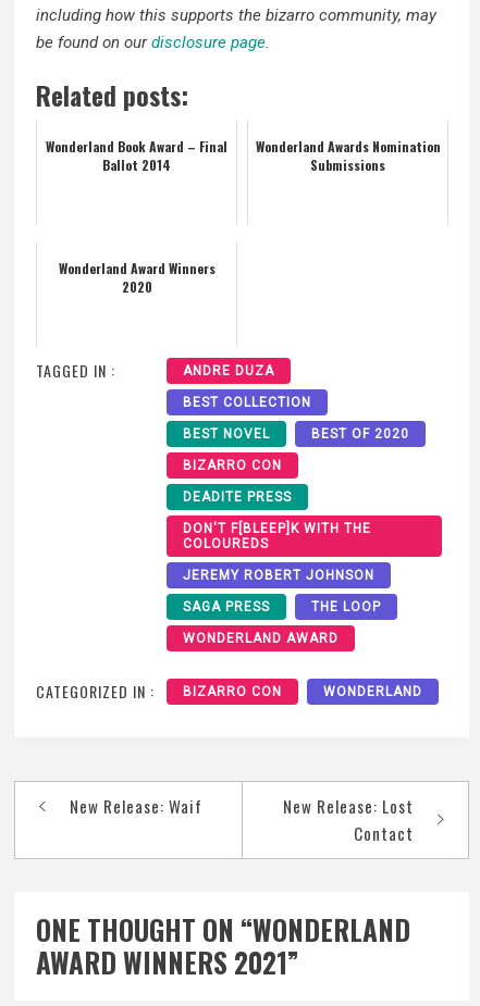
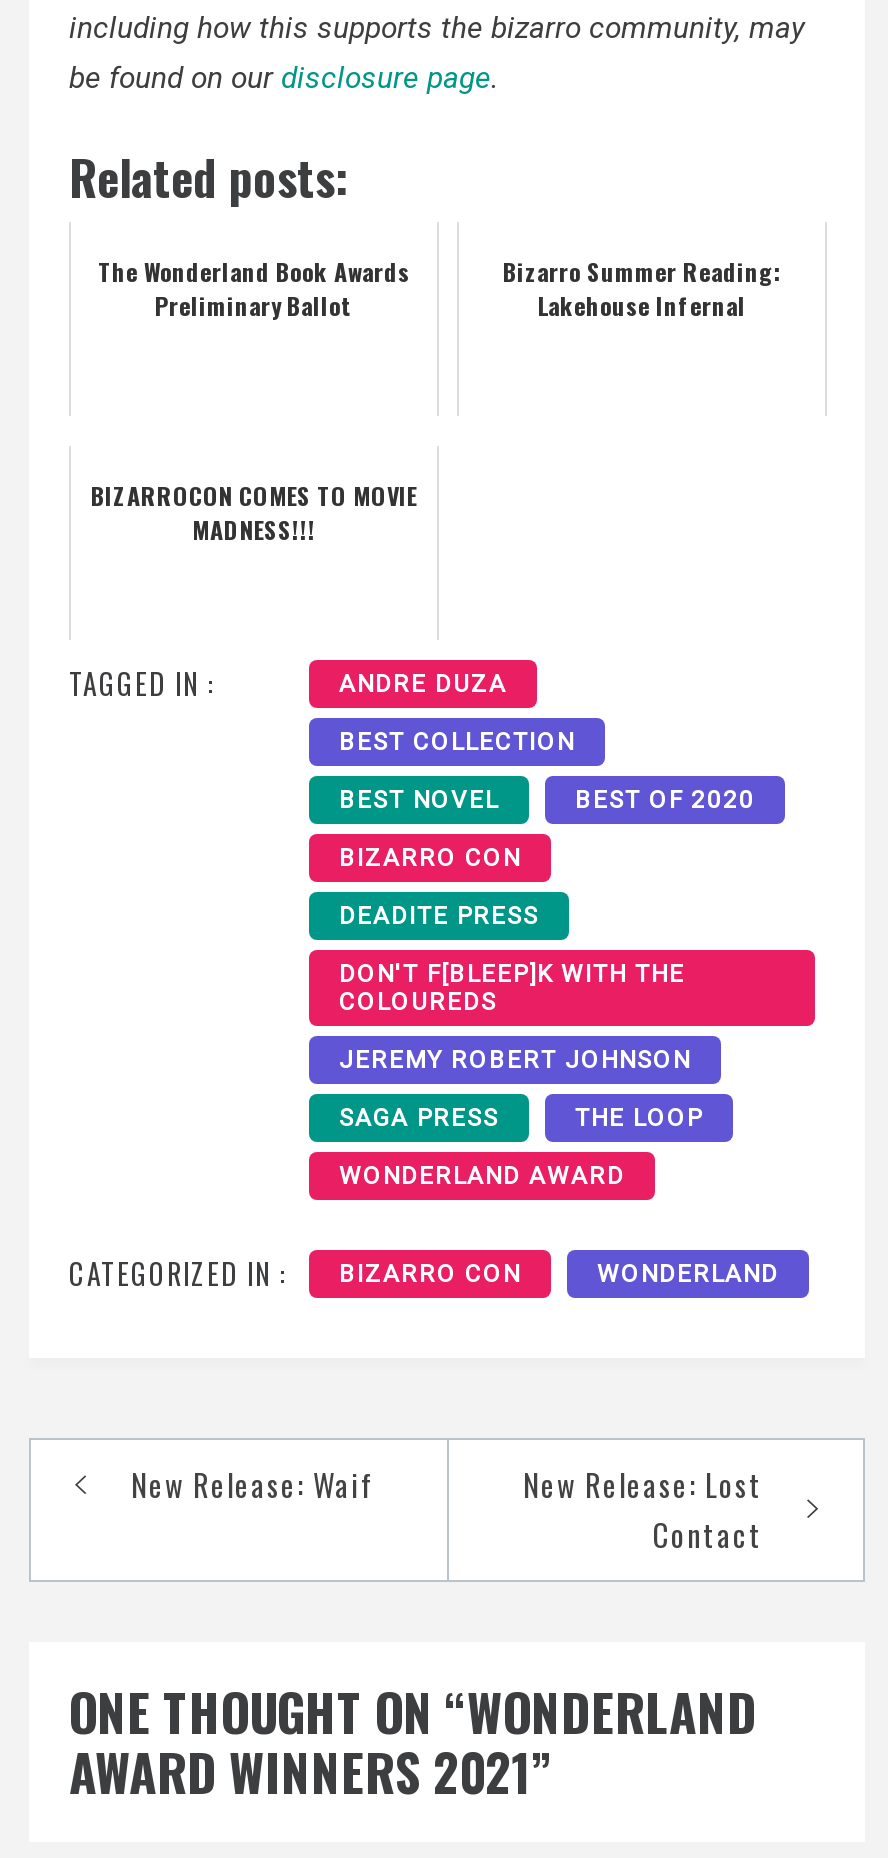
- Wonderland Book Award – Final
- Ballot 2014
+ The Wonderland Book Awards
+ Preliminary Ballot

- Wonderland Awards Nomination
- Submissions
+ Bizarro Summer Reading:
+ Lakehouse Infernal

- Wonderland Award Winners
- 2020
+ BIZARROCON COMES TO MOVIE
+ MADNESS!!!
